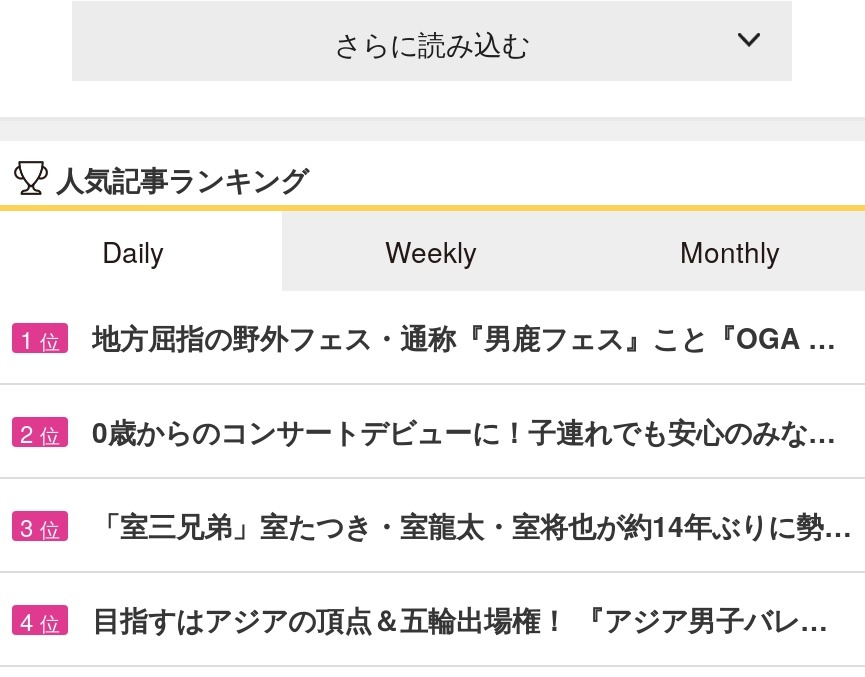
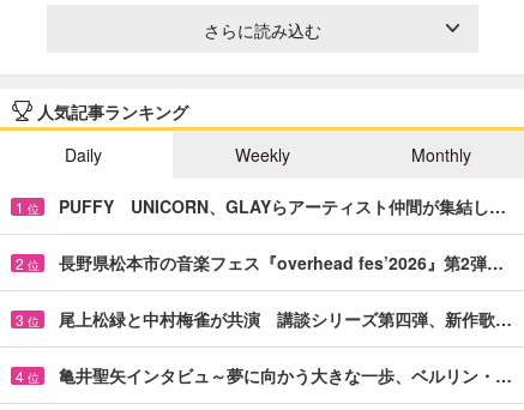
- 地方屈指の野外フェス・通称『男鹿フェス』こと『OGA …
+ PUFFY UNICORN、GLAYらアーティスト仲間が集結し…

- 0歳からのコンサートデビューに！子連れでも安心のみな…
+ 長野県松本市の音楽フェス『overhead fes’2026』第2弾…

- 「室三兄弟」室たつき・室龍太・室将也が約14年ぶりに勢…
+ 尾上松緑と中村梅雀が共演 講談シリーズ第四弾、新作歌…

- 目指すはアジアの頂点＆五輪出場権！ 『アジア男子バレ…
+ 亀井聖矢インタビュ～夢に向かう大きな一歩、ベルリン・…
